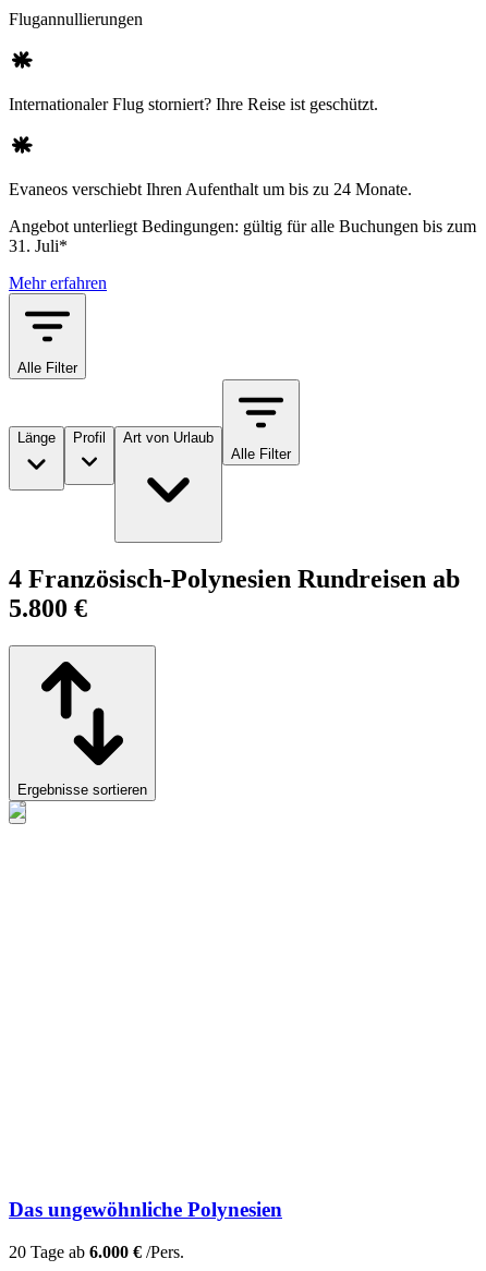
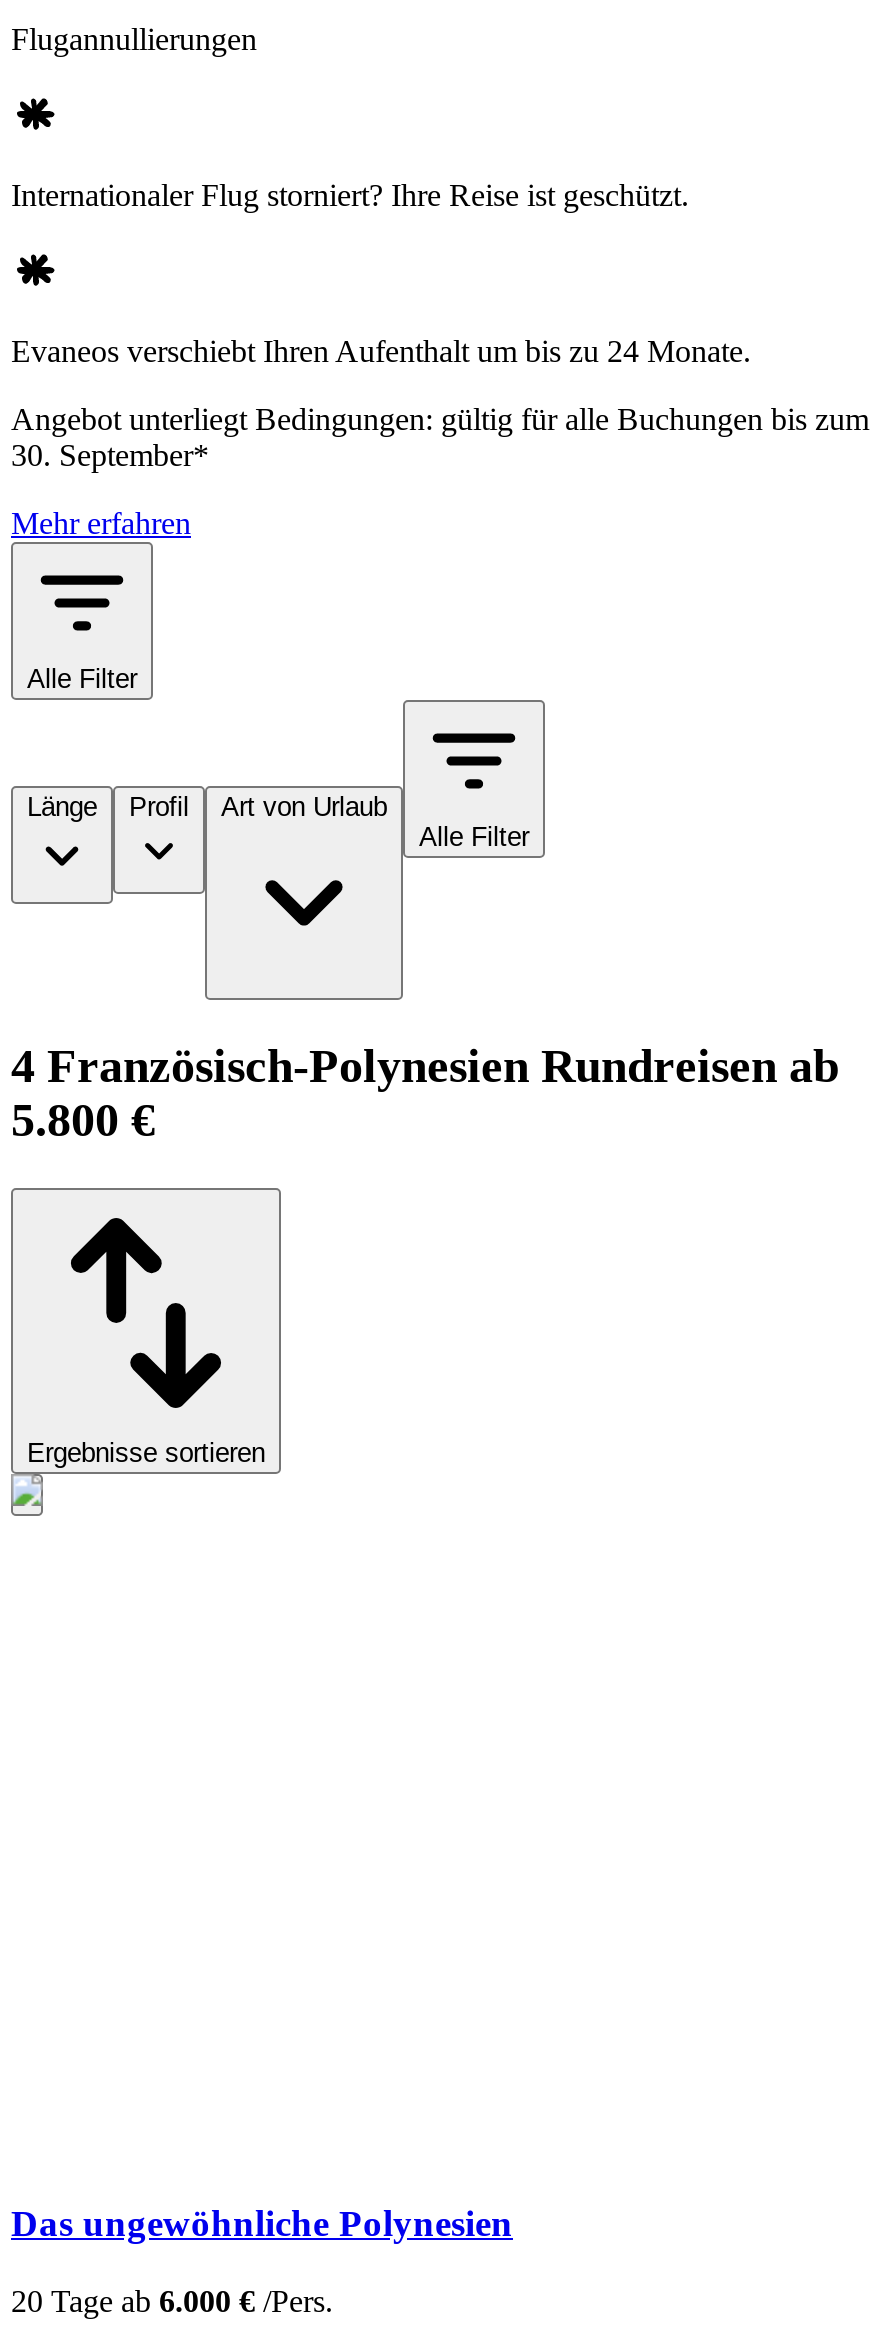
- 31. Juli*
+ 30. September*
